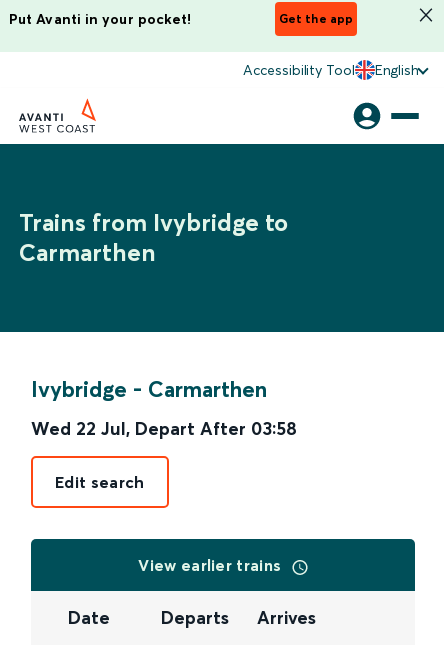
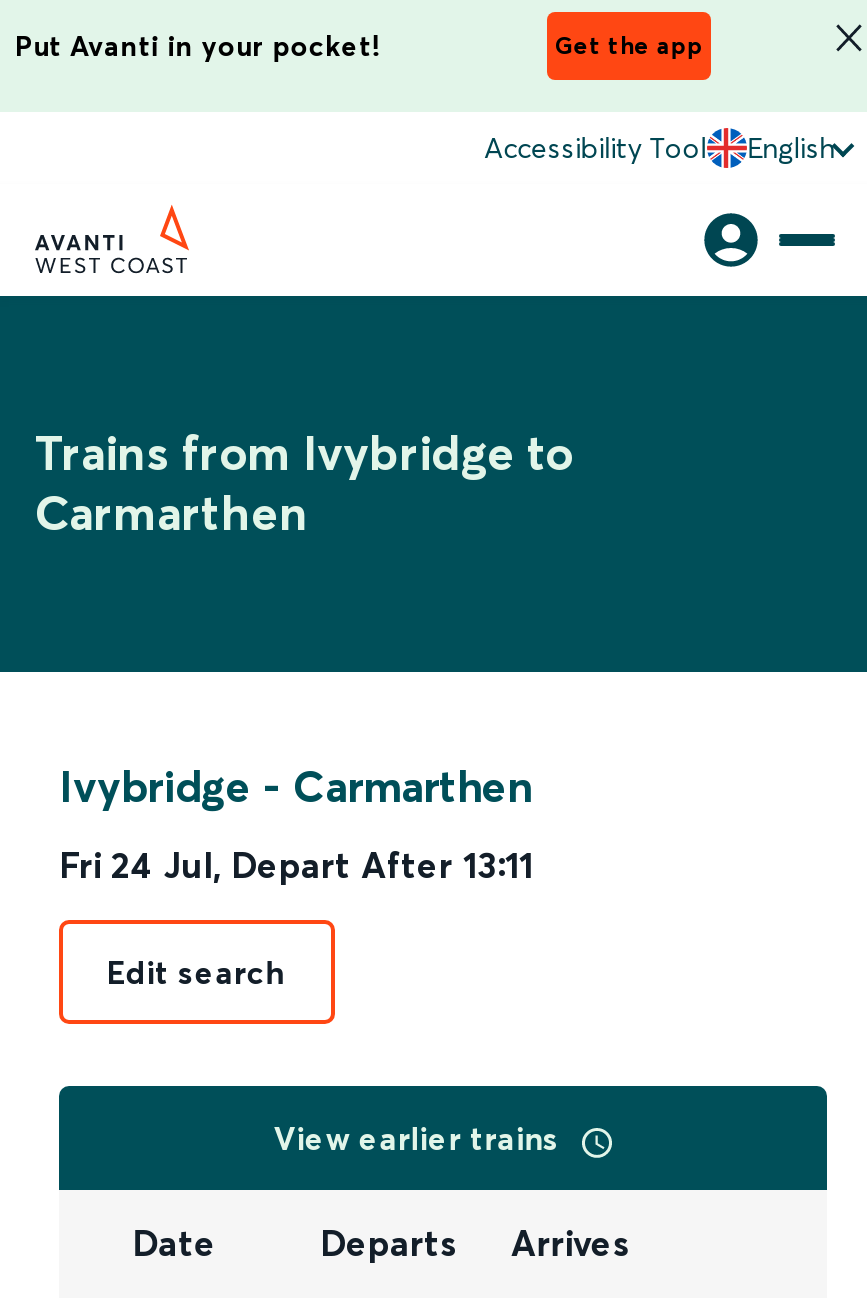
- Wed 22 Jul, Depart After 03:58
+ Fri 24 Jul, Depart After 13:11
